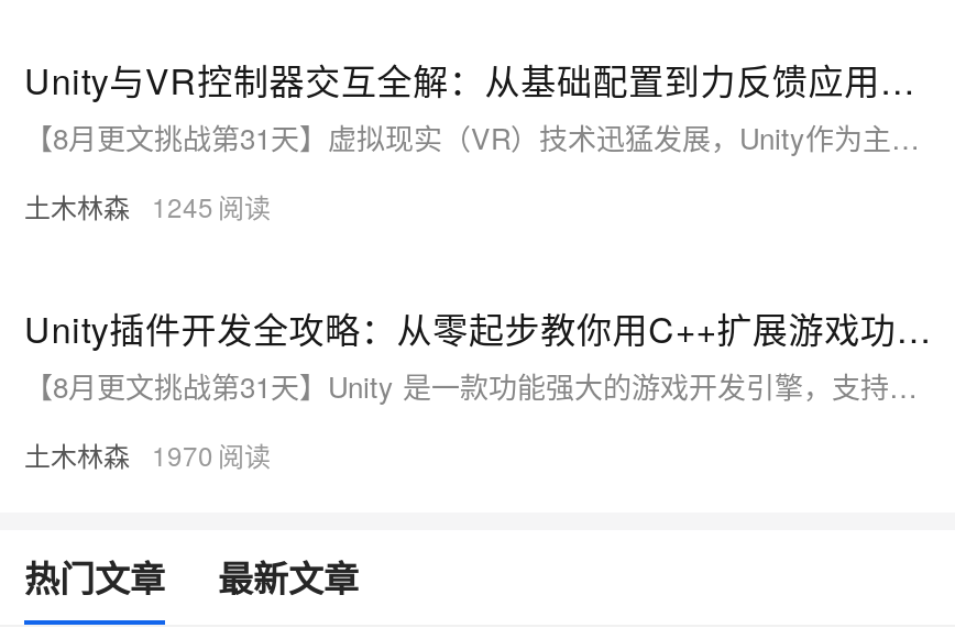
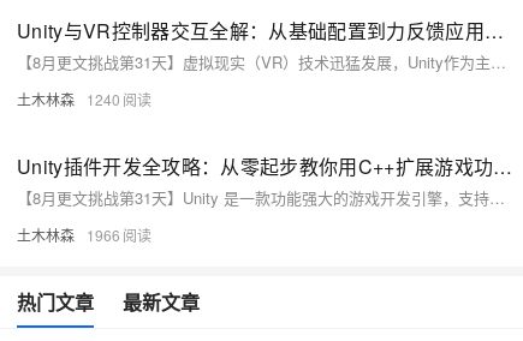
- 土木林森 1245
+ 土木林森 1240

- 土木林森 1970
+ 土木林森 1966
